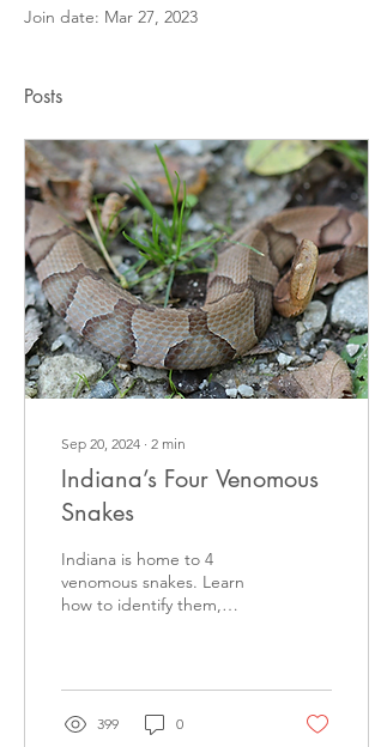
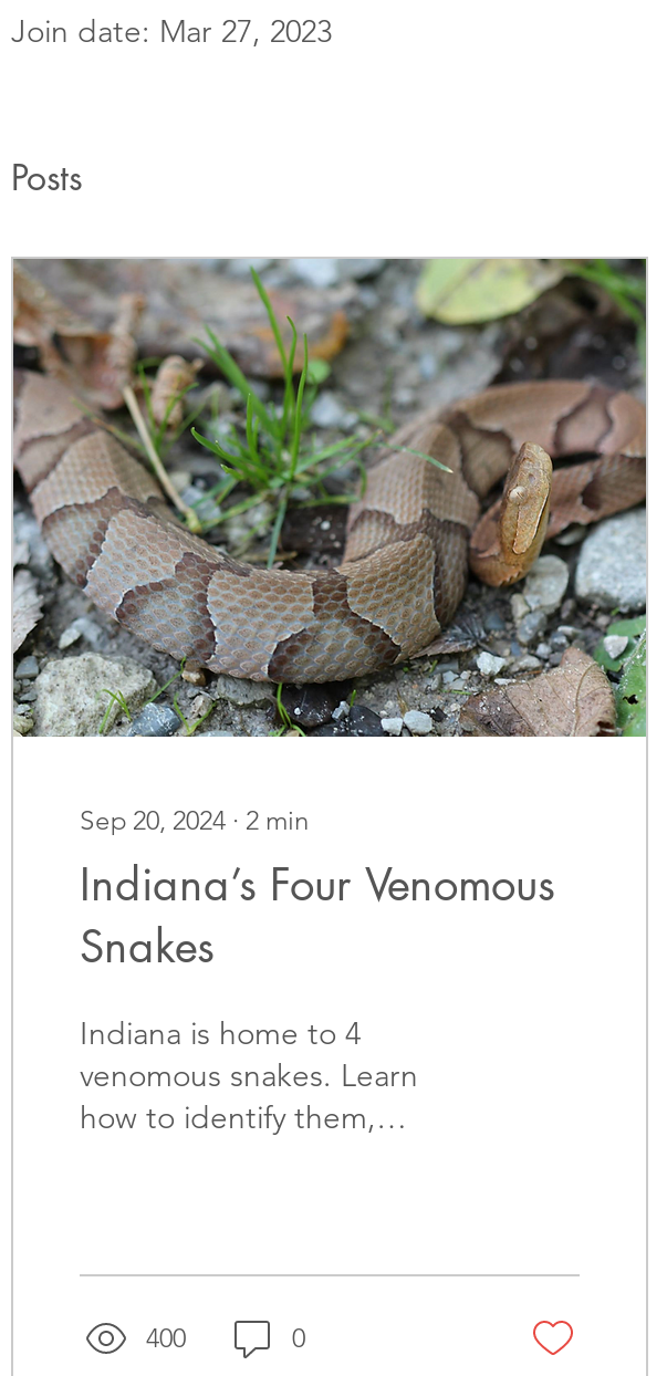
- 399
+ 400
